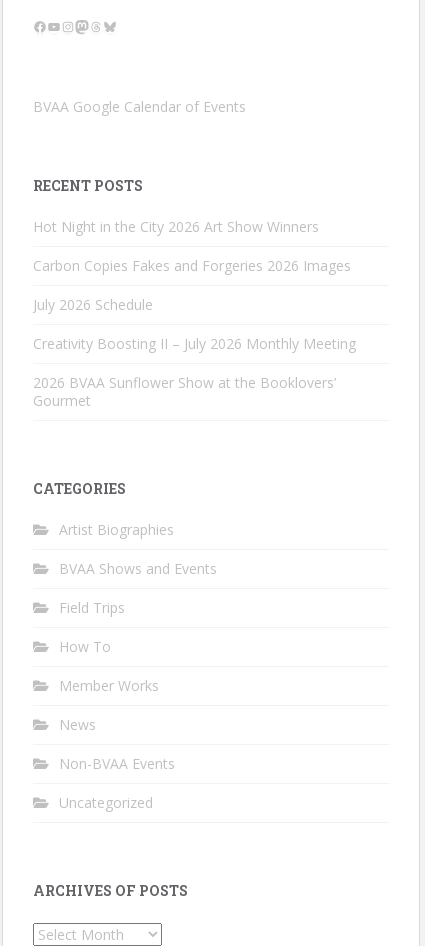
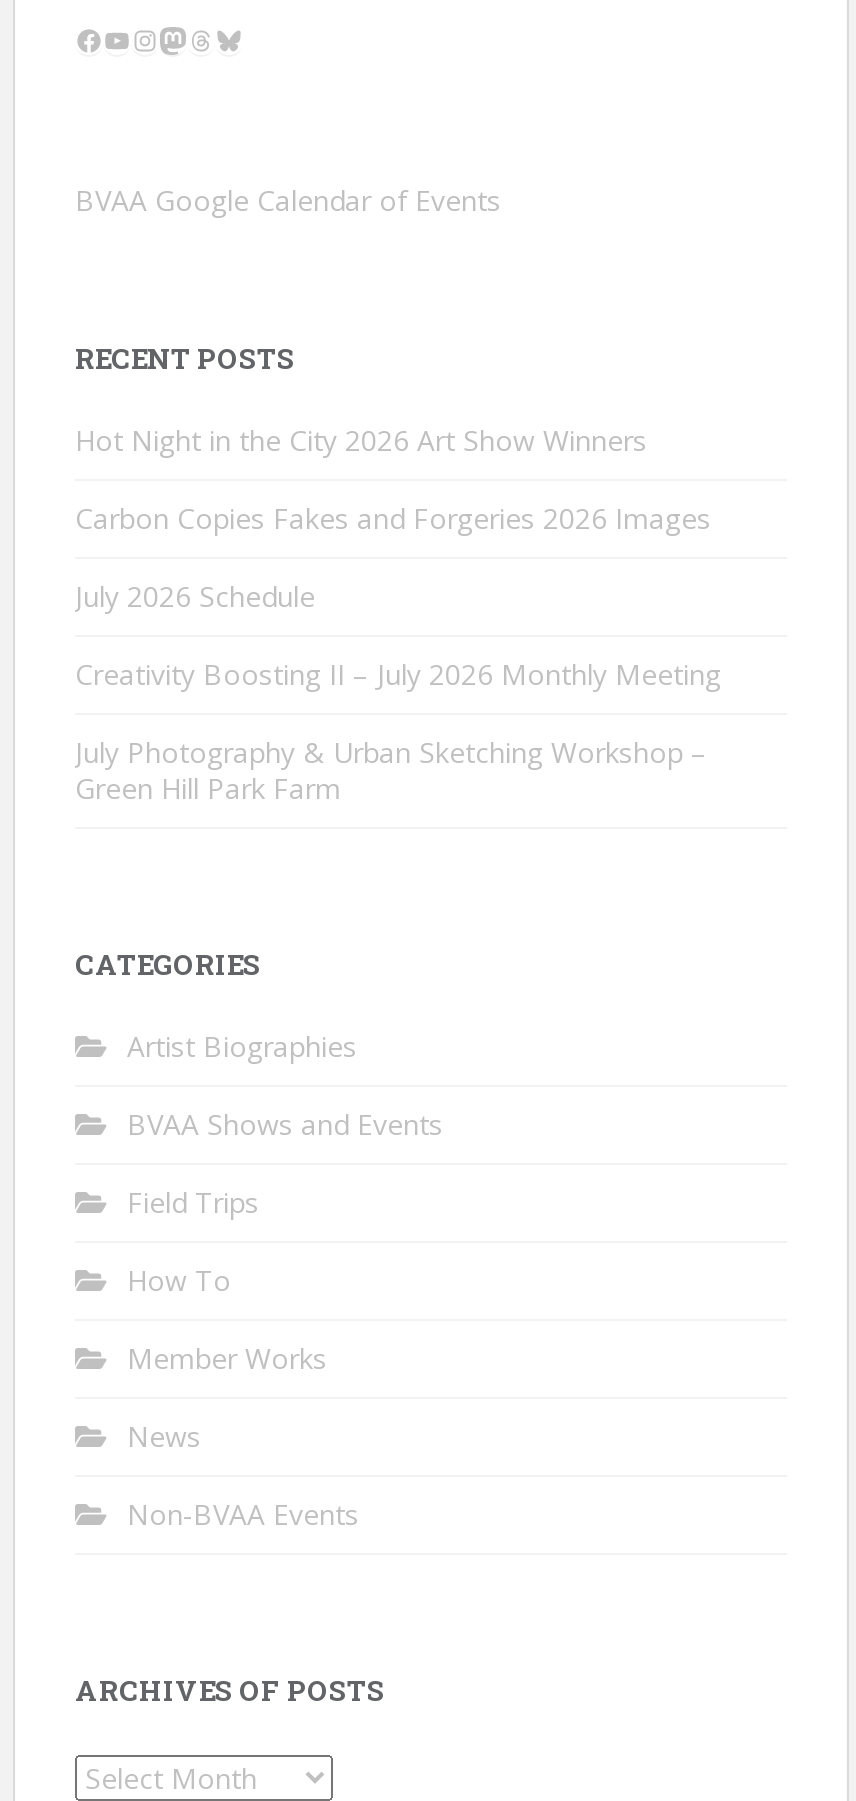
- 2026 BVAA Sunflower Show at the Booklovers’
- Gourmet
+ July Photography & Urban Sketching Workshop –
+ Green Hill Park Farm

- Uncategorized
